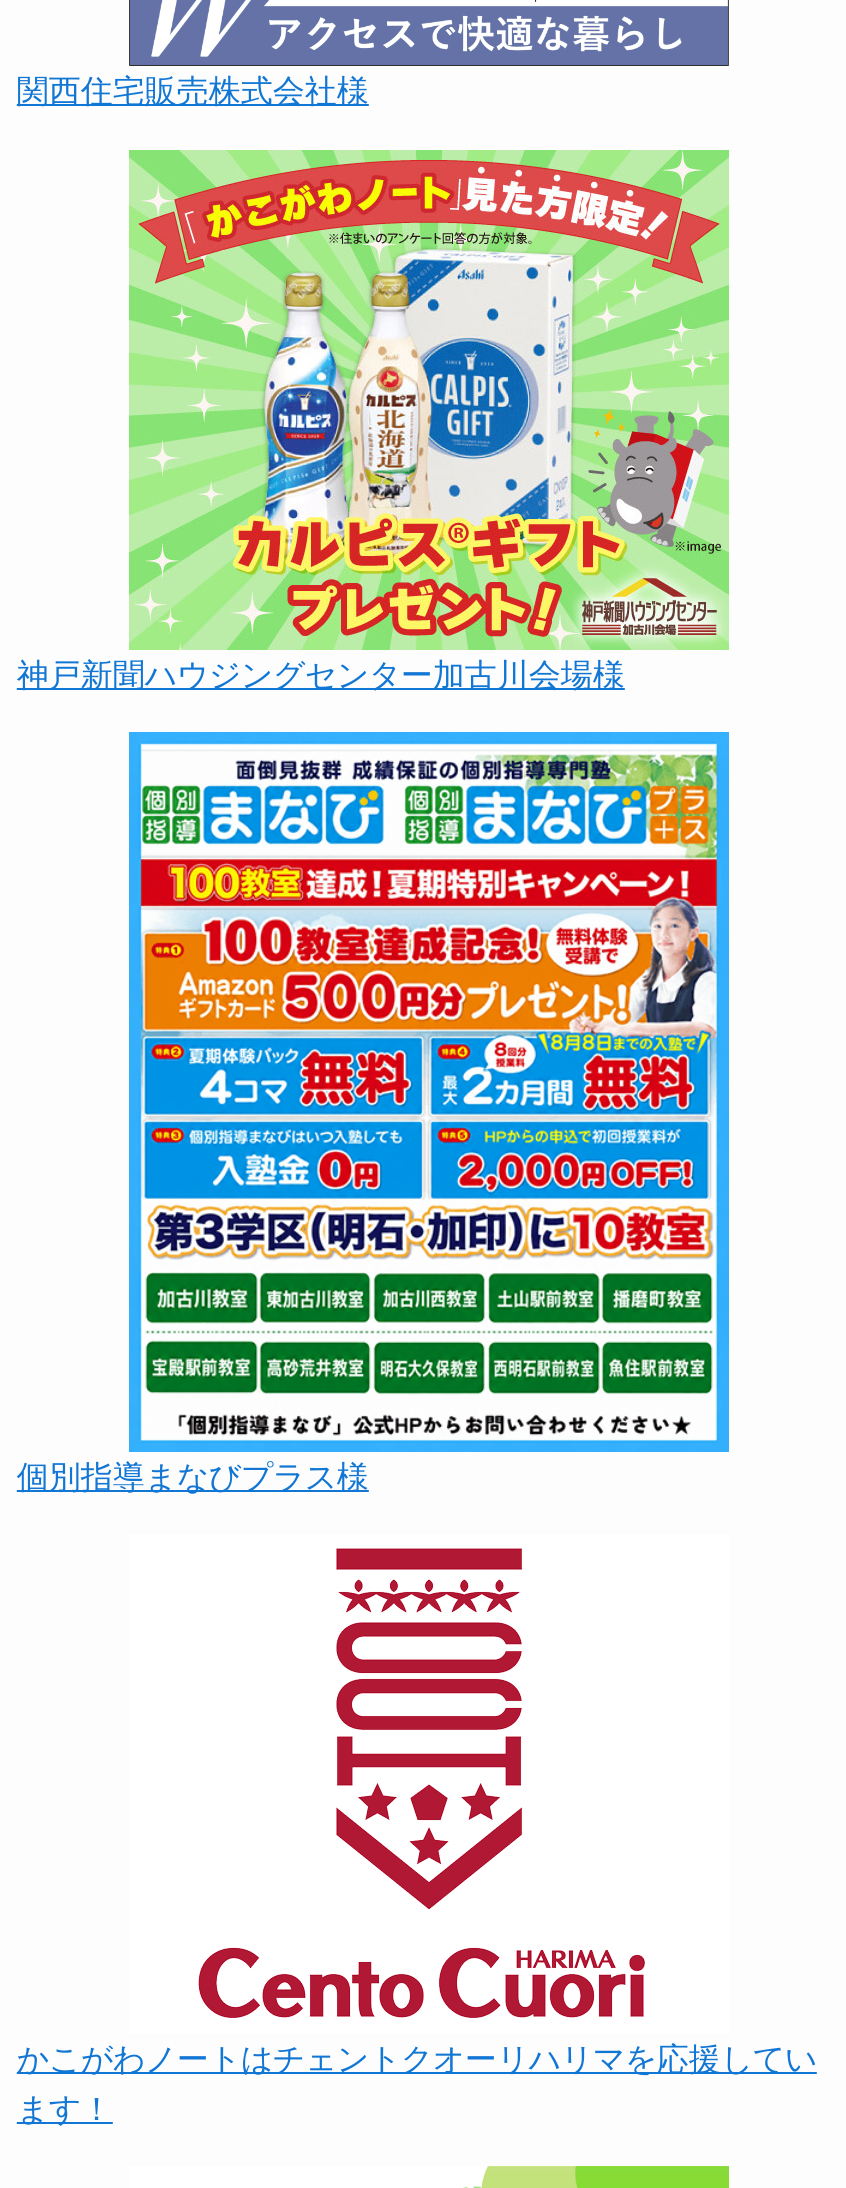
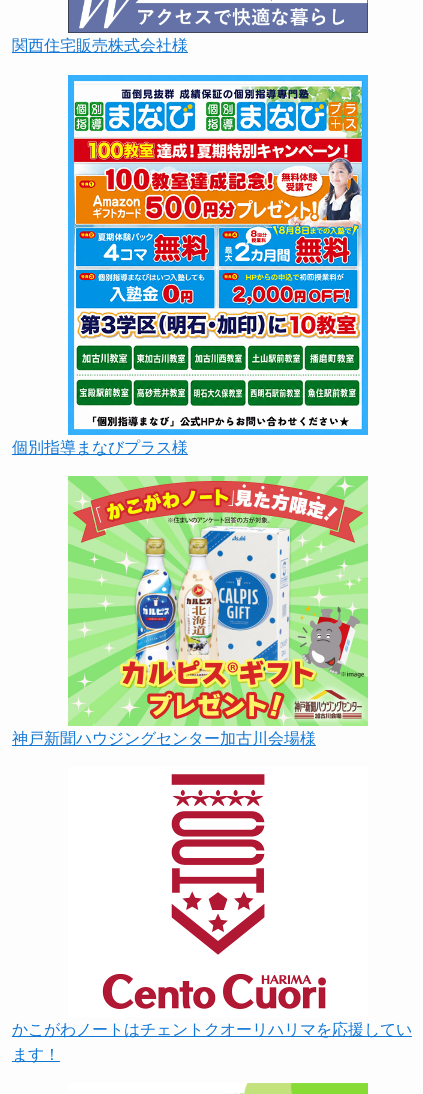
moved down: [image] | 神戸新聞ハウジングセンター加古川会場様

moved up: [image] | 個別指導まなびプラス様
